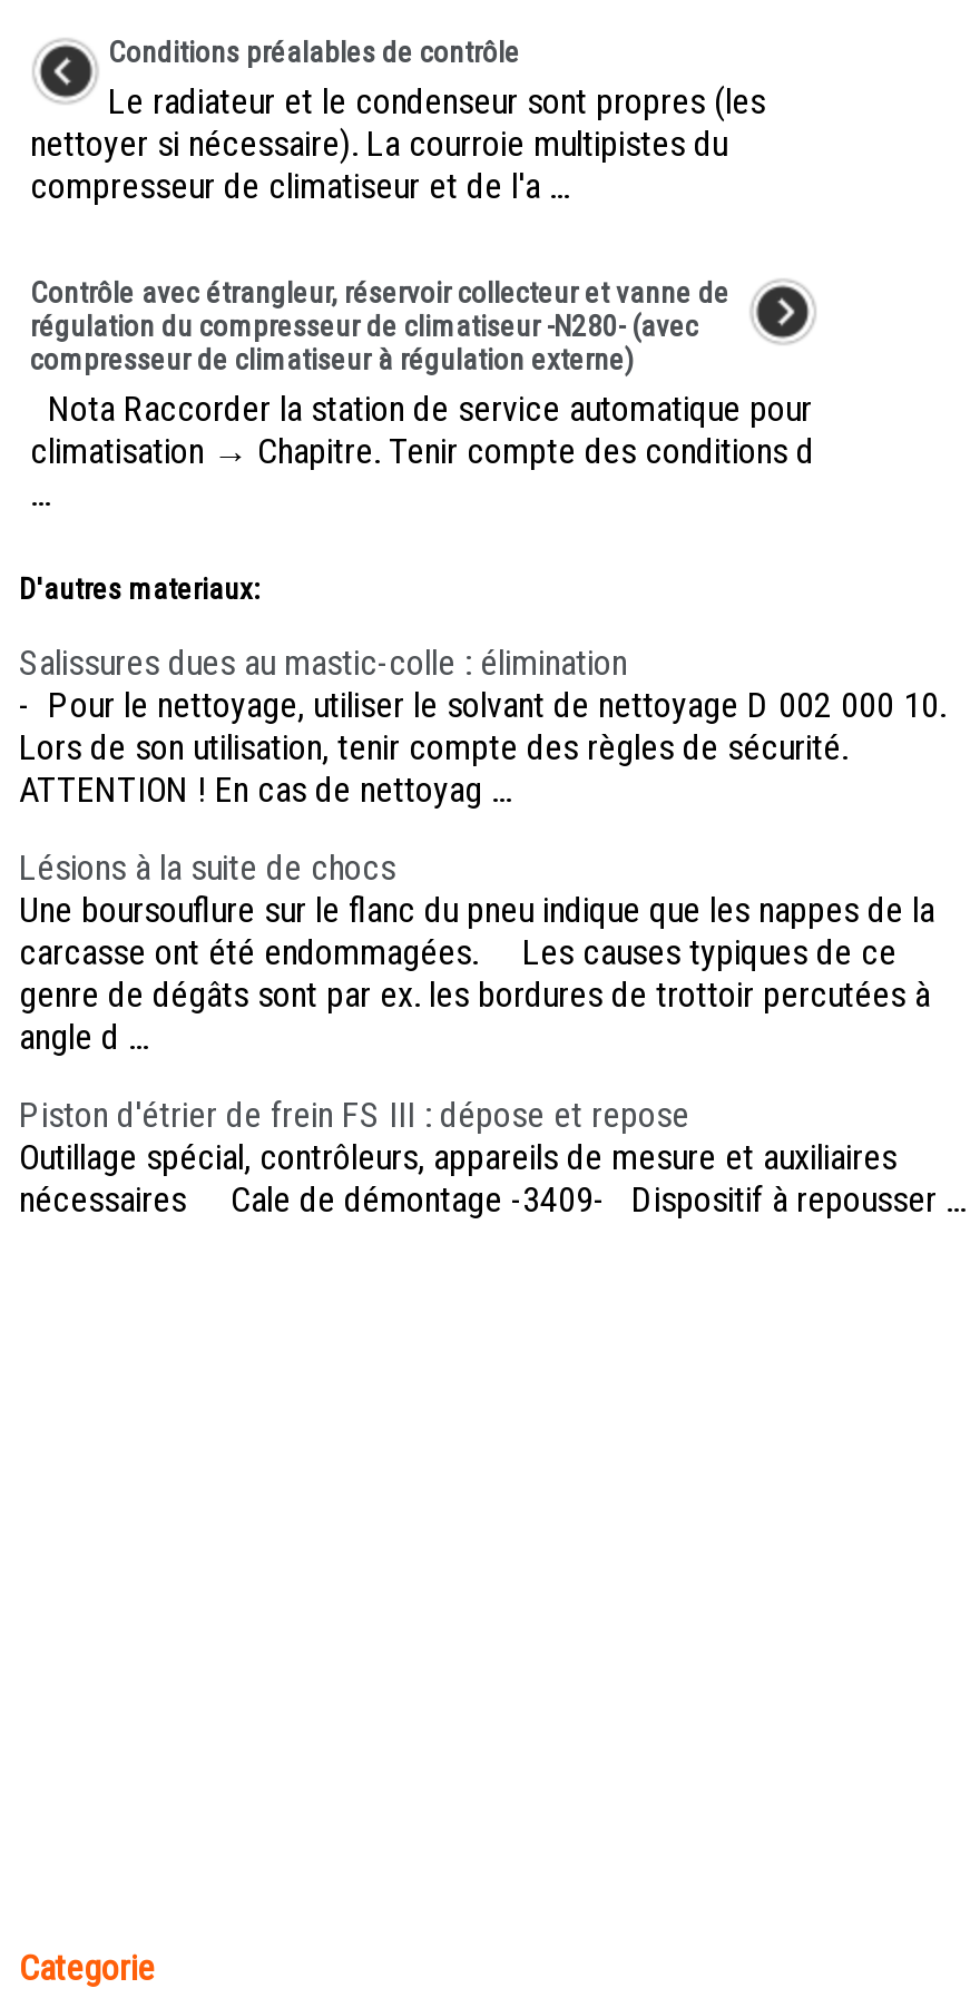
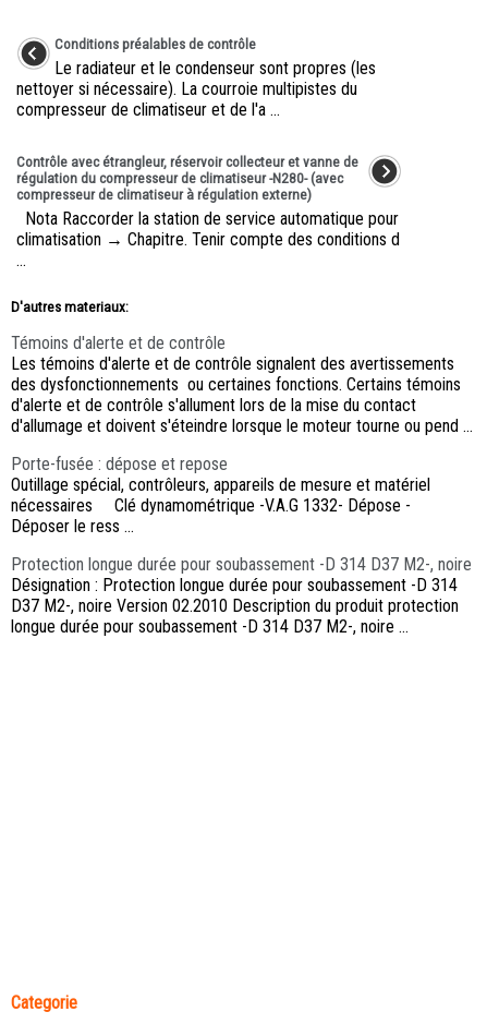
- Salissures dues au mastic-colle : élimination
- - Pour le nettoyage, utiliser le solvant de nettoyage D 002 000 10.
- Lors de son utilisation, tenir compte des règles de sécurité.
- ATTENTION ! En cas de nettoyag ...
+ Témoins d'alerte et de contrôle
+ Les témoins d'alerte et de contrôle signalent des avertissements
+ des dysfonctionnements ou certaines fonctions. Certains témoins
+ d'alerte et de contrôle s'allument lors de la mise du contact
+ d'allumage et doivent s'éteindre lorsque le moteur tourne ou pend ...

- Lésions à la suite de chocs
- Une boursouflure sur le flanc du pneu indique que les nappes de la
- carcasse ont été endommagées. Les causes typiques de ce
- genre de dégâts sont par ex. les bordures de trottoir percutées à
- angle d ...
+ Porte-fusée : dépose et repose
+ Outillage spécial, contrôleurs, appareils de mesure et matériel
+ nécessaires Clé dynamométrique -V.A.G 1332- Dépose -
+ Déposer le ress ...

- Piston d'étrier de frein FS III : dépose et repose
- Outillage spécial, contrôleurs, appareils de mesure et auxiliaires
- nécessaires Cale de démontage -3409- Dispositif à repousser ...
+ Protection longue durée pour soubassement -D 314 D37 M2-, noire
+ Désignation : Protection longue durée pour soubassement -D 314
+ D37 M2-, noire Version 02.2010 Description du produit protection
+ longue durée pour soubassement -D 314 D37 M2-, noire ...
